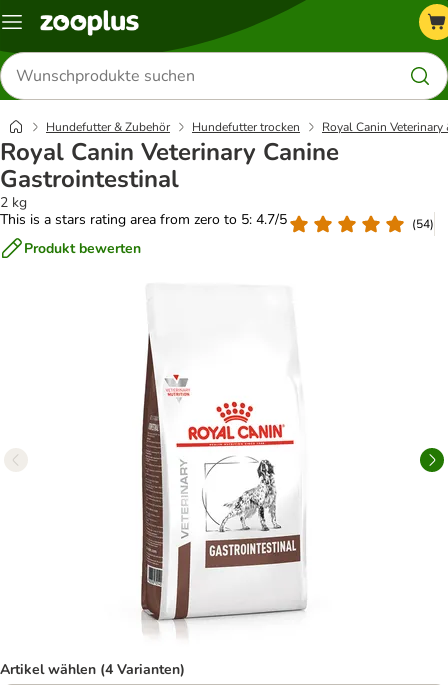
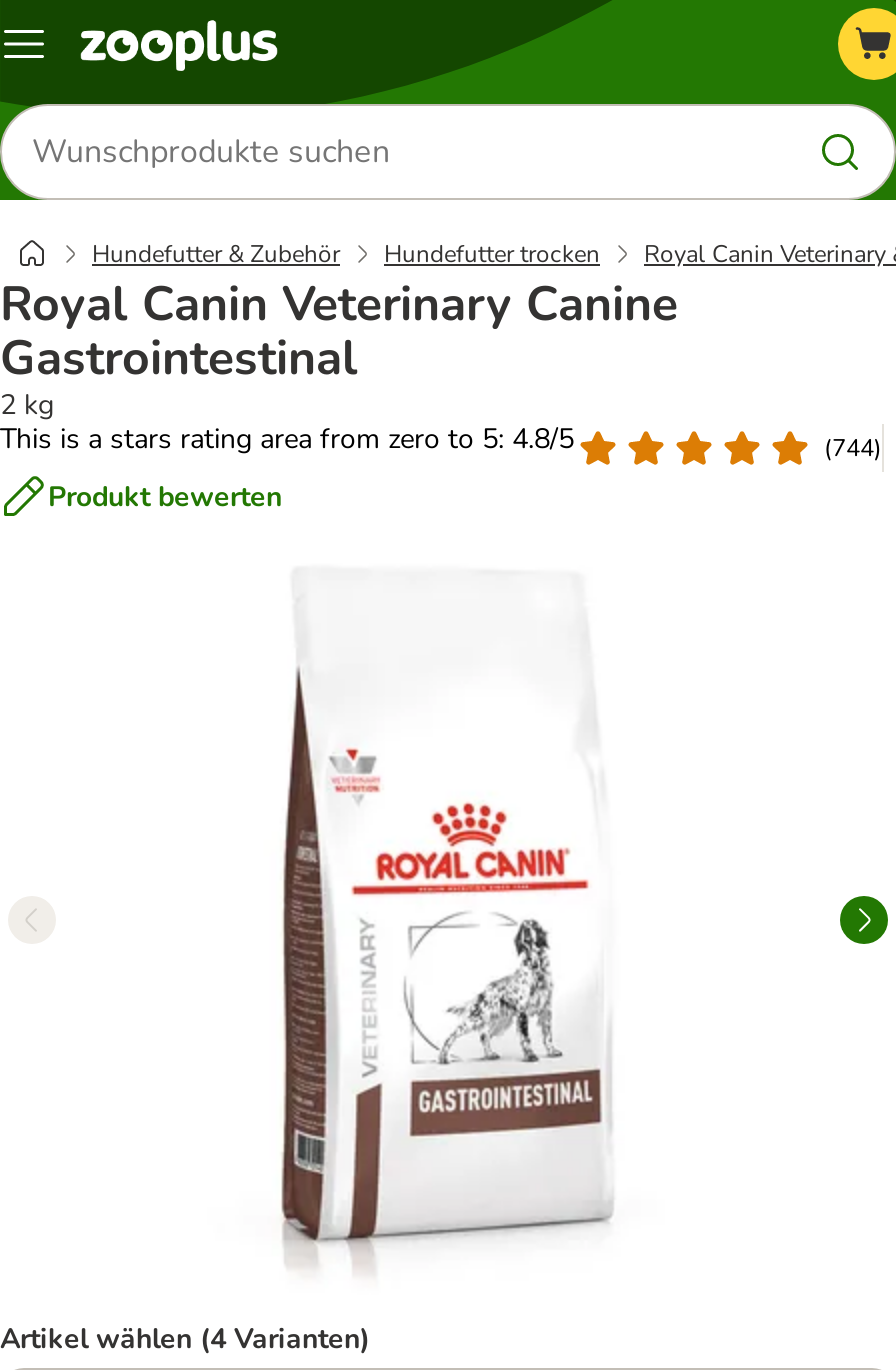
- This is a stars rating area from zero to 5: 4.7/5
+ This is a stars rating area from zero to 5: 4.8/5

- (54)
+ (744)
